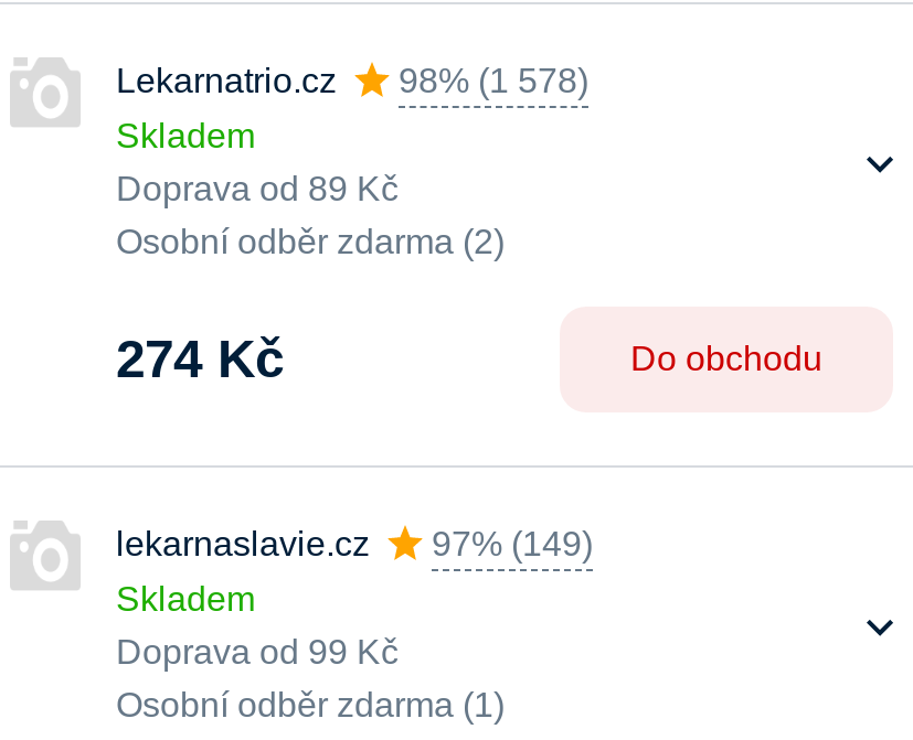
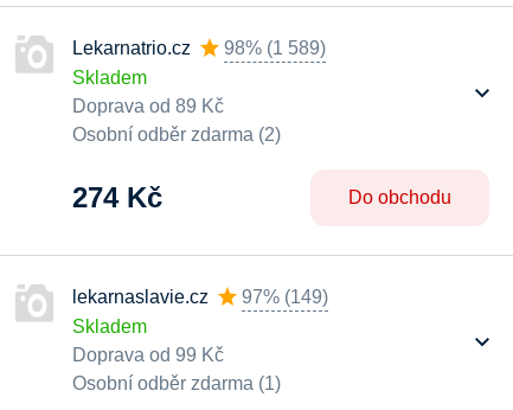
- Lekarnatrio.cz 98% (1 578)
+ Lekarnatrio.cz 98% (1 589)
